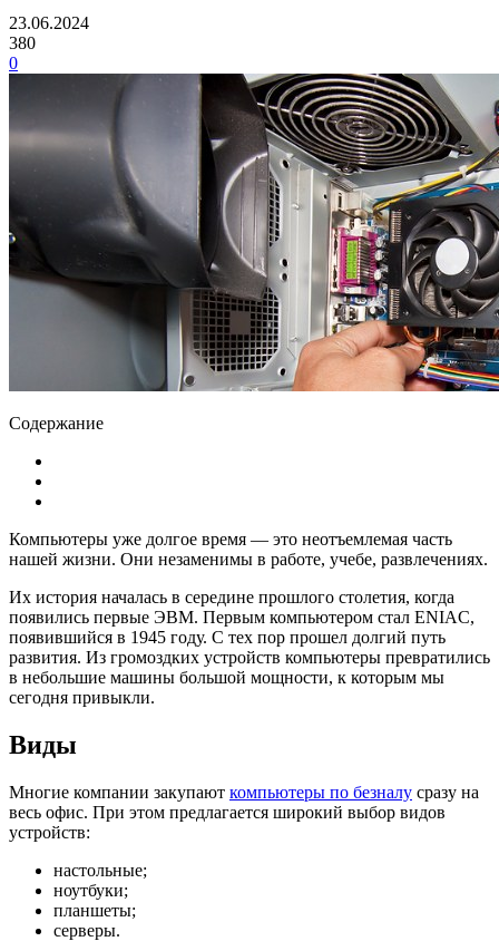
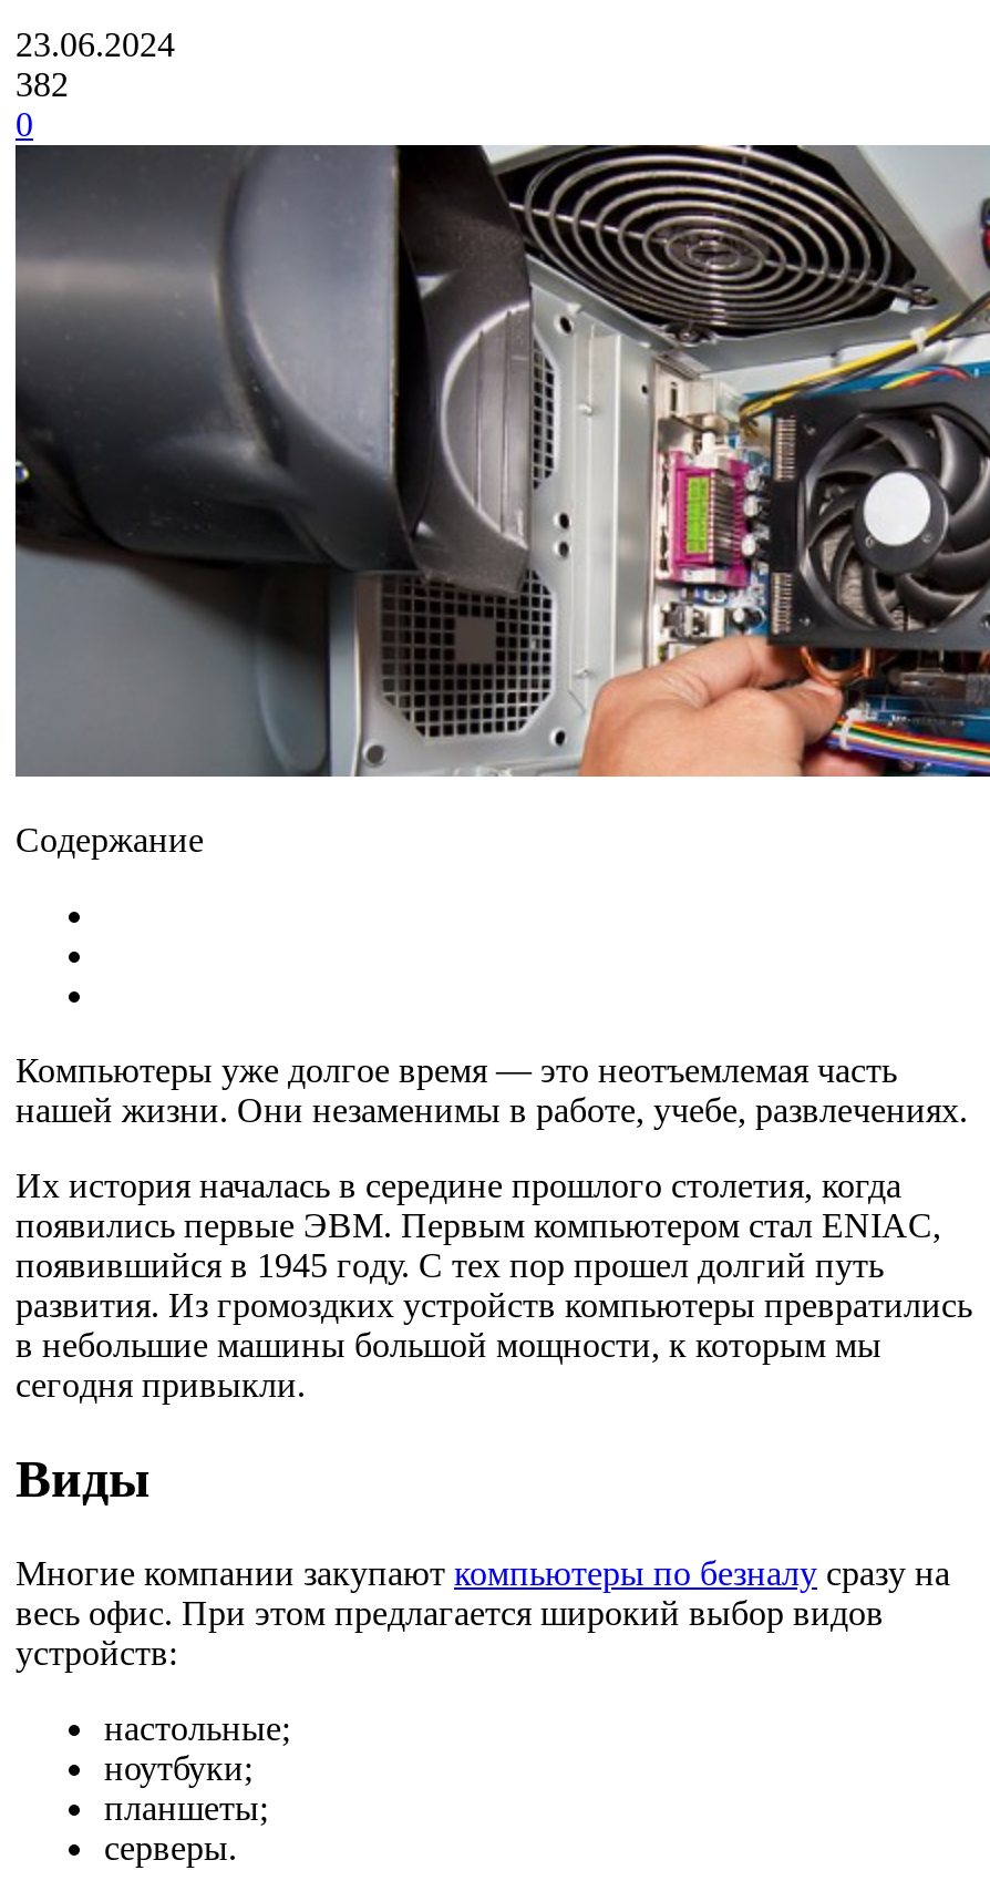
- 380
+ 382
